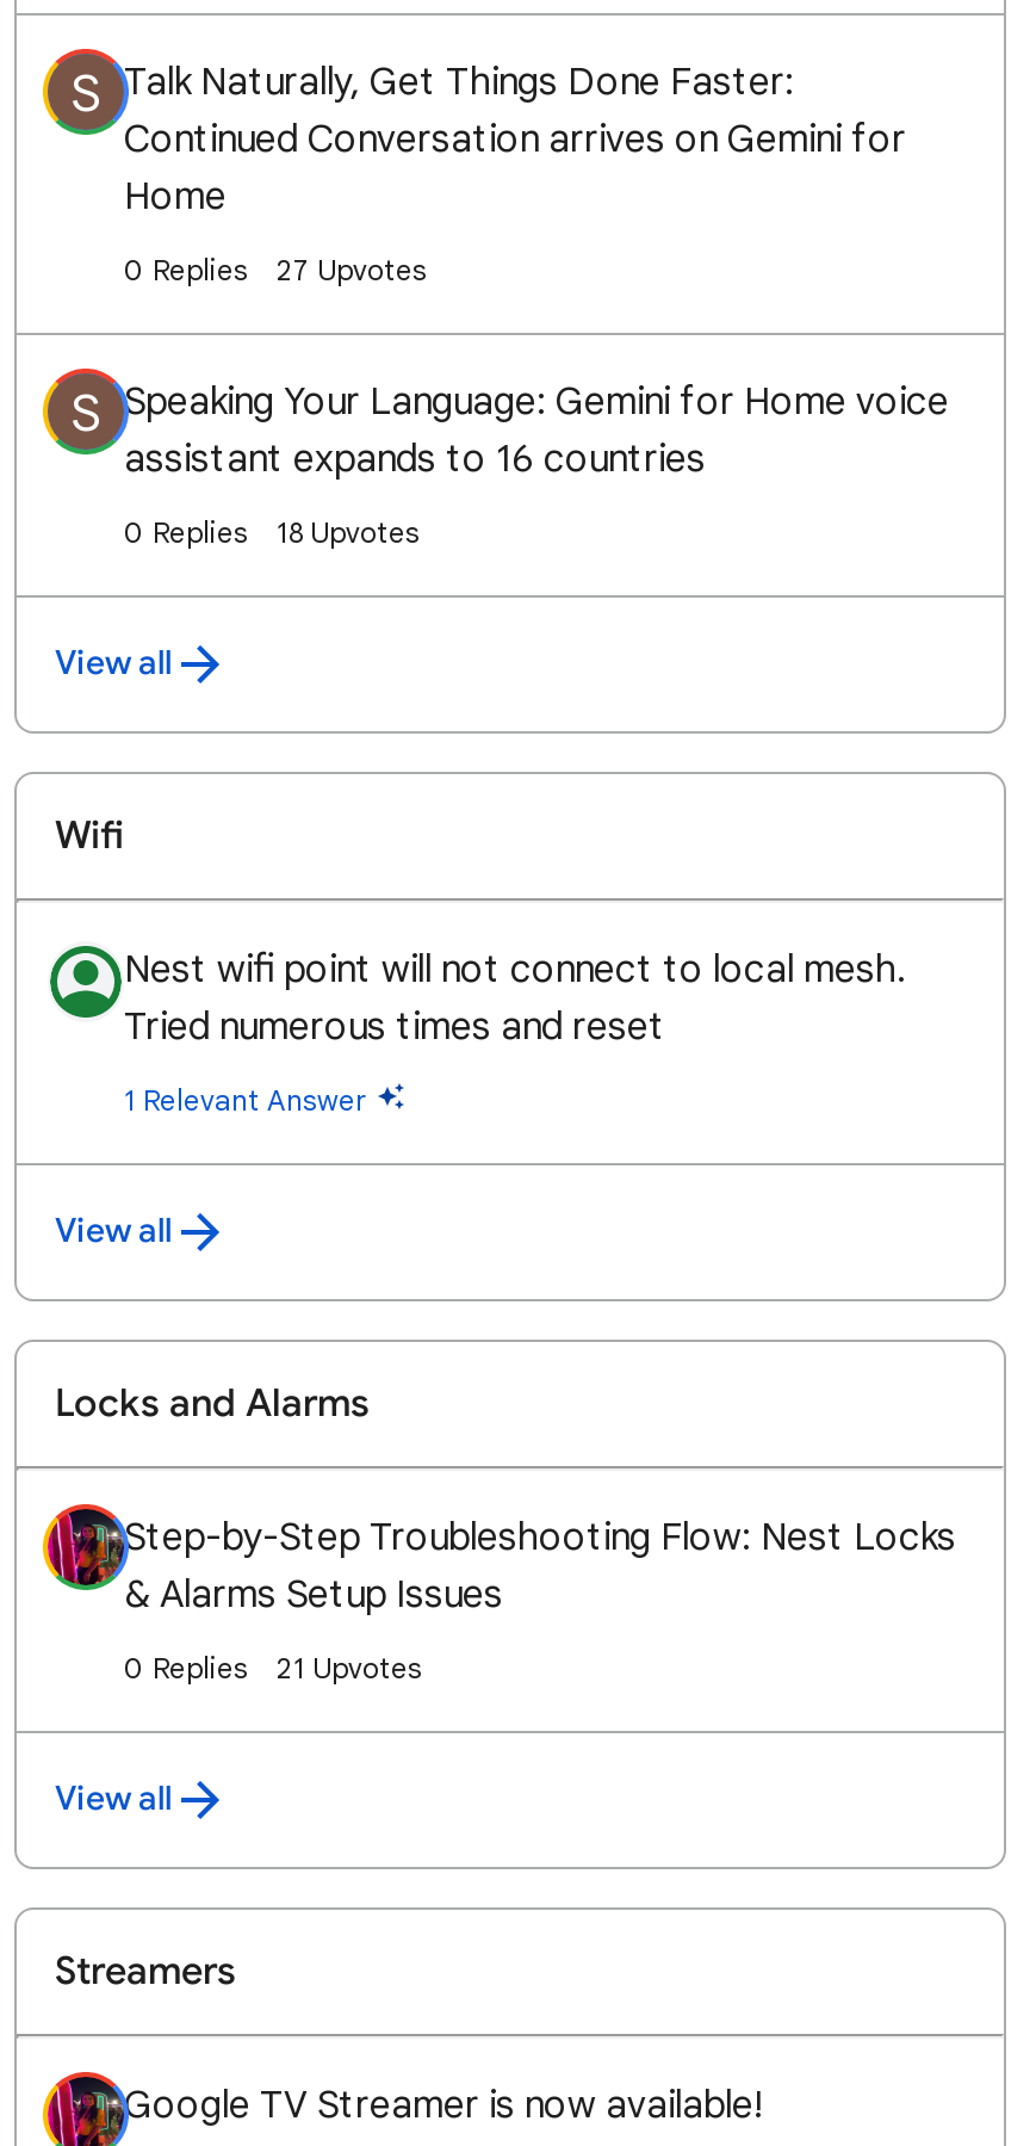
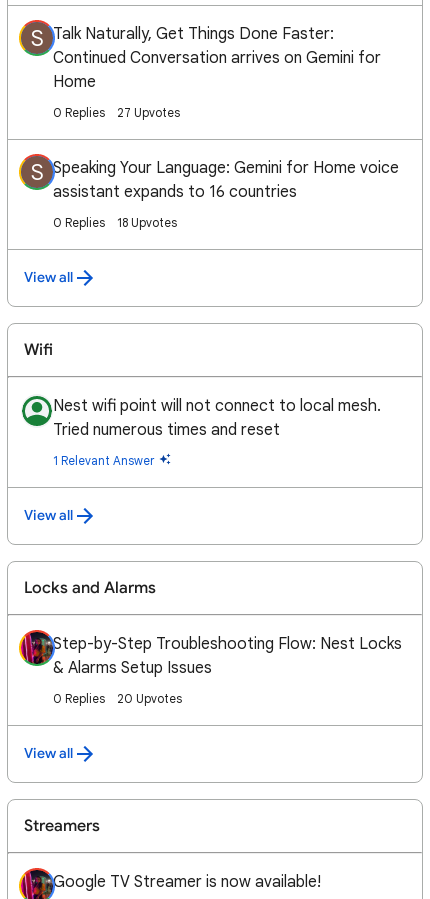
- 21 Upvotes
+ 20 Upvotes
